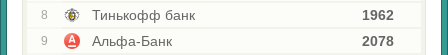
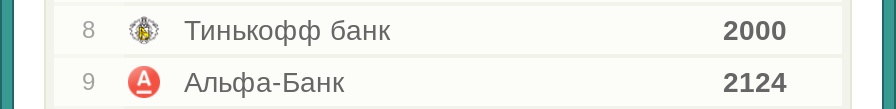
- 1962
+ 2000

- 2078
+ 2124
